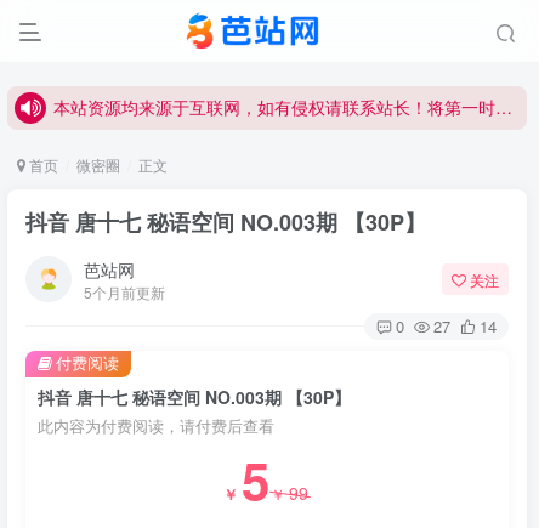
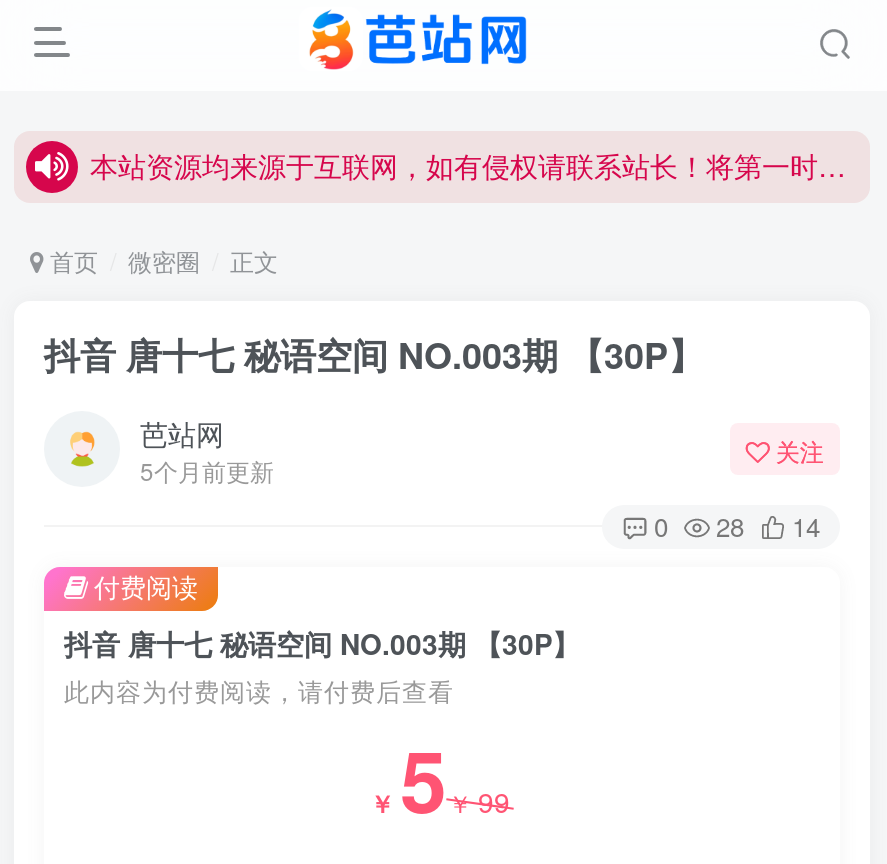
- 0 27 14
+ 0 28 14
